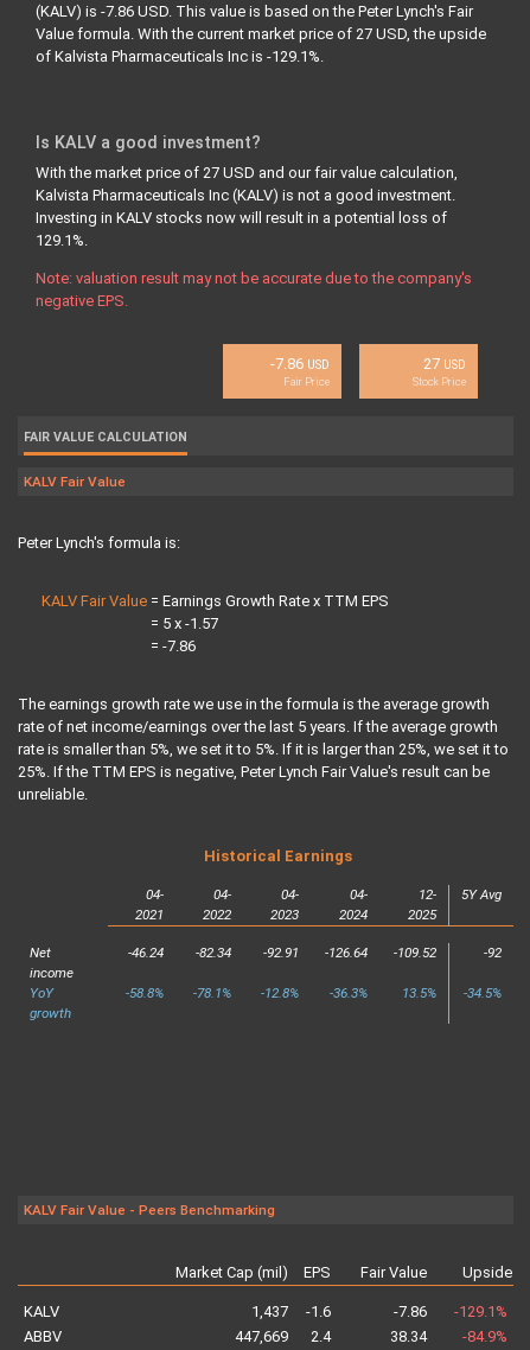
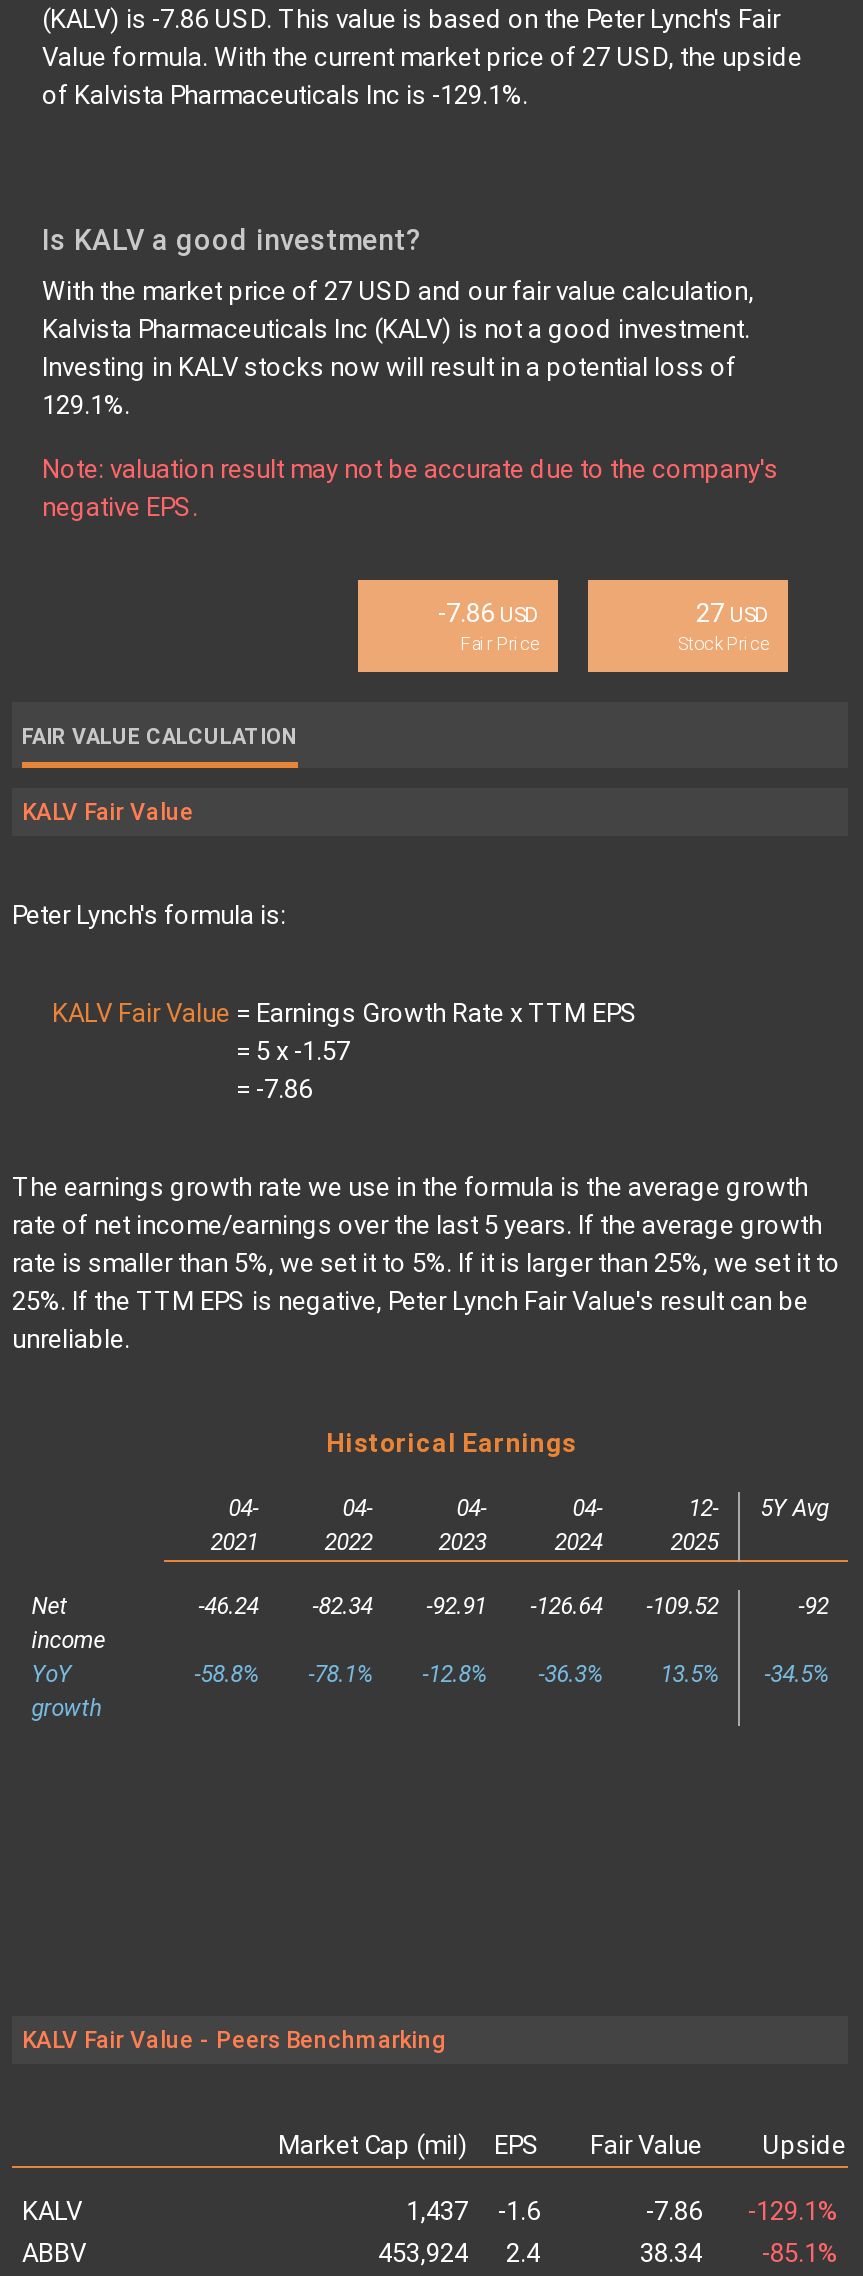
- 447,669 2.4
+ 453,924 2.4

- 38.34 -84.9%
+ 38.34 -85.1%
